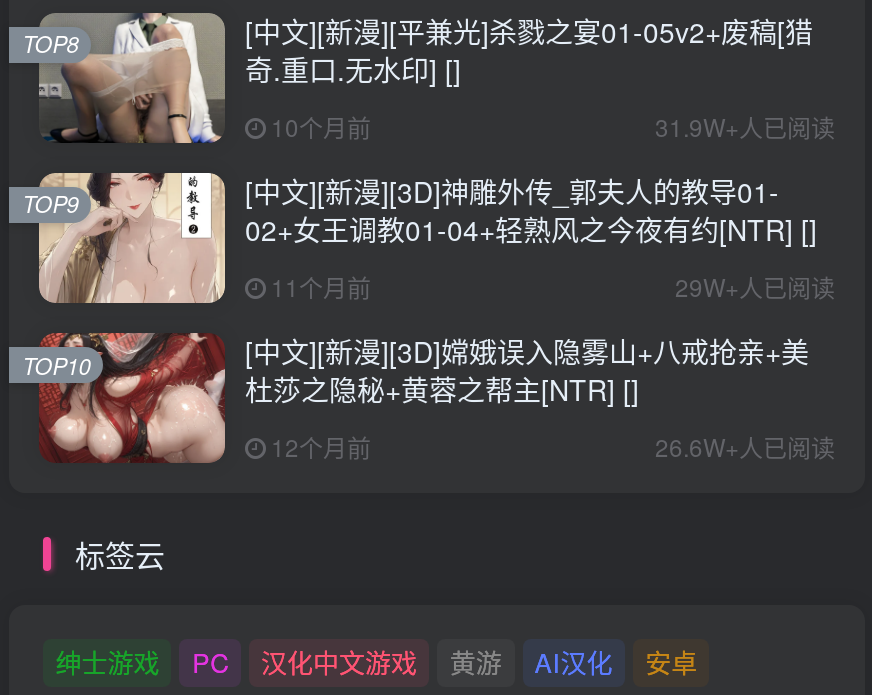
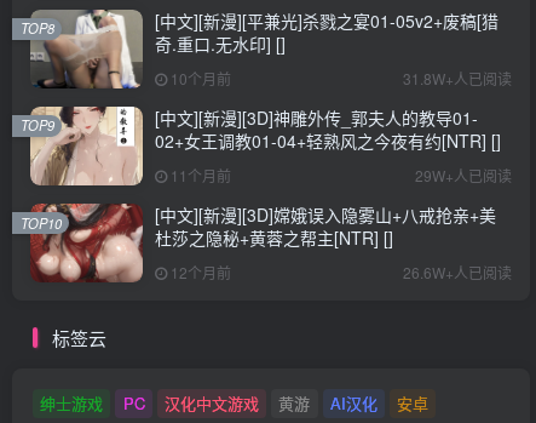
- 31.9W+人已阅读
+ 31.8W+人已阅读
